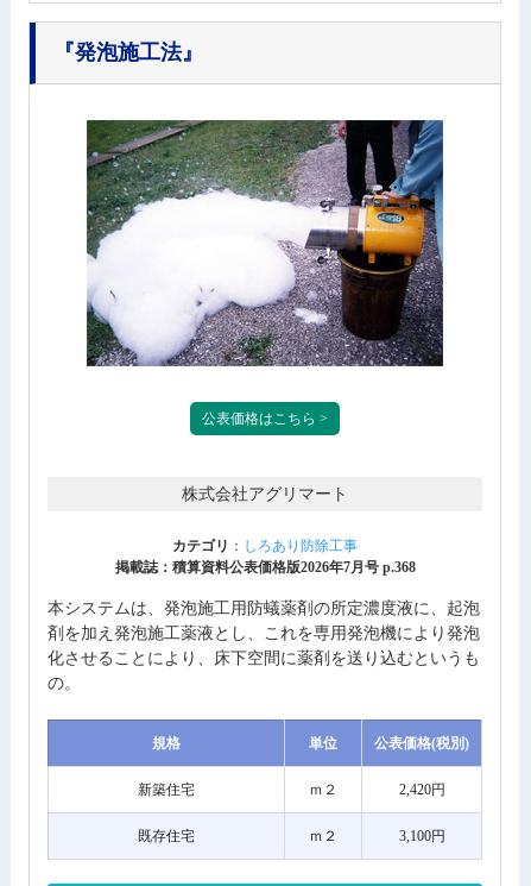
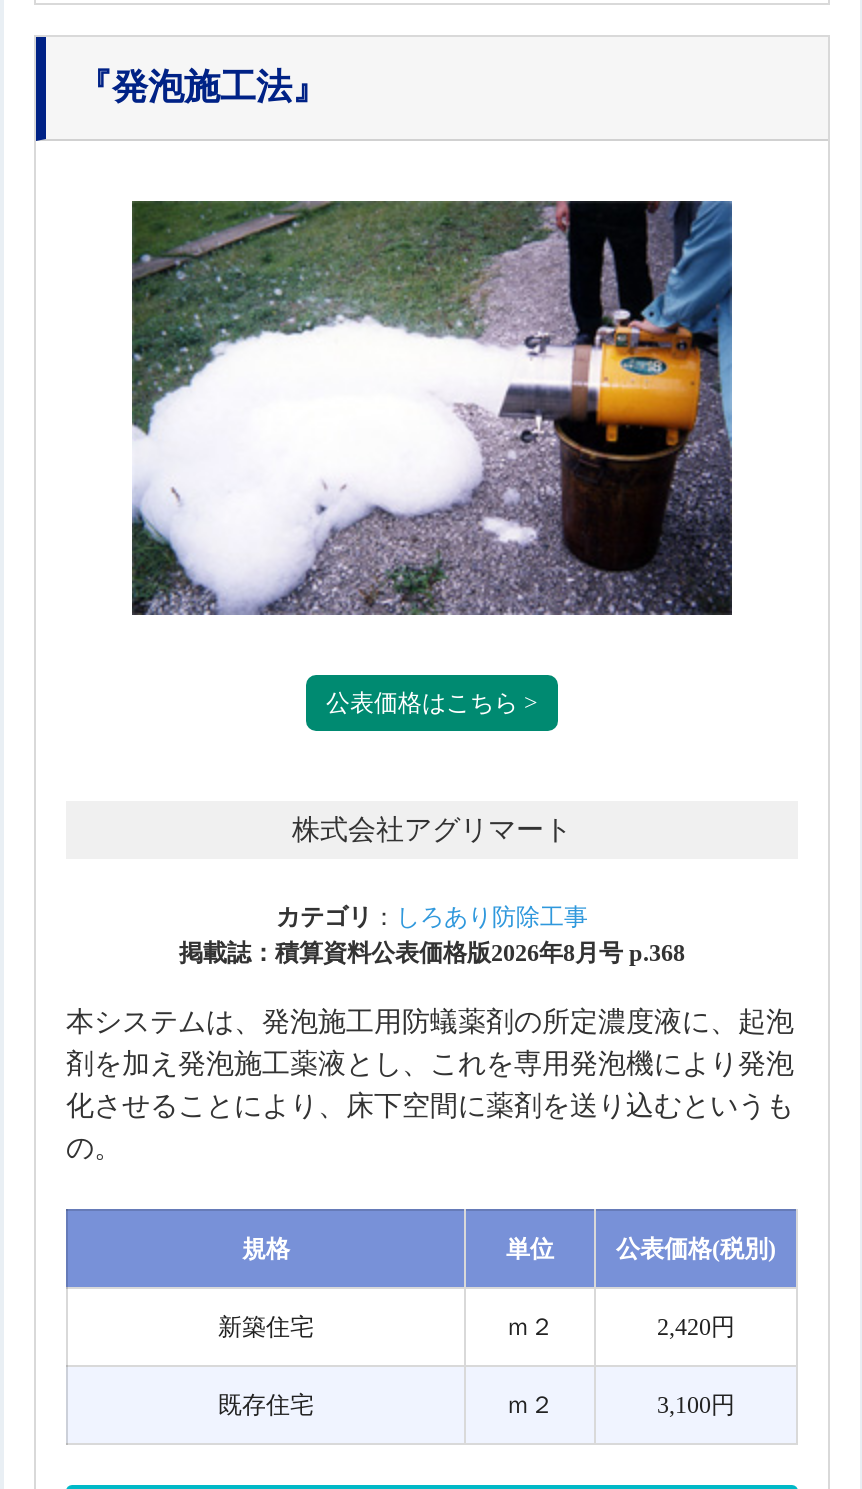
- 掲載誌：積算資料公表価格版2026年7月号 p.368
+ 掲載誌：積算資料公表価格版2026年8月号 p.368
